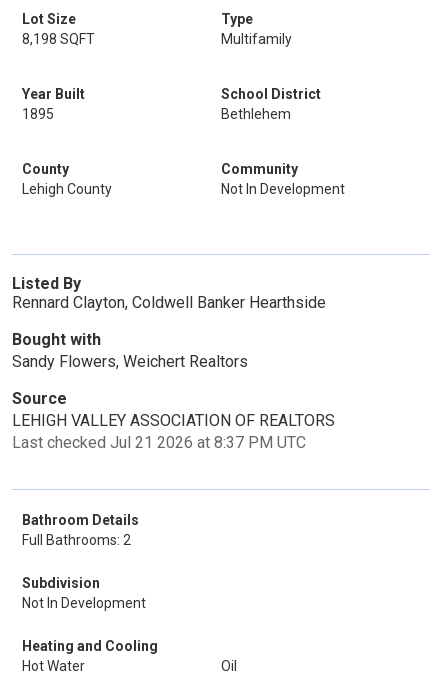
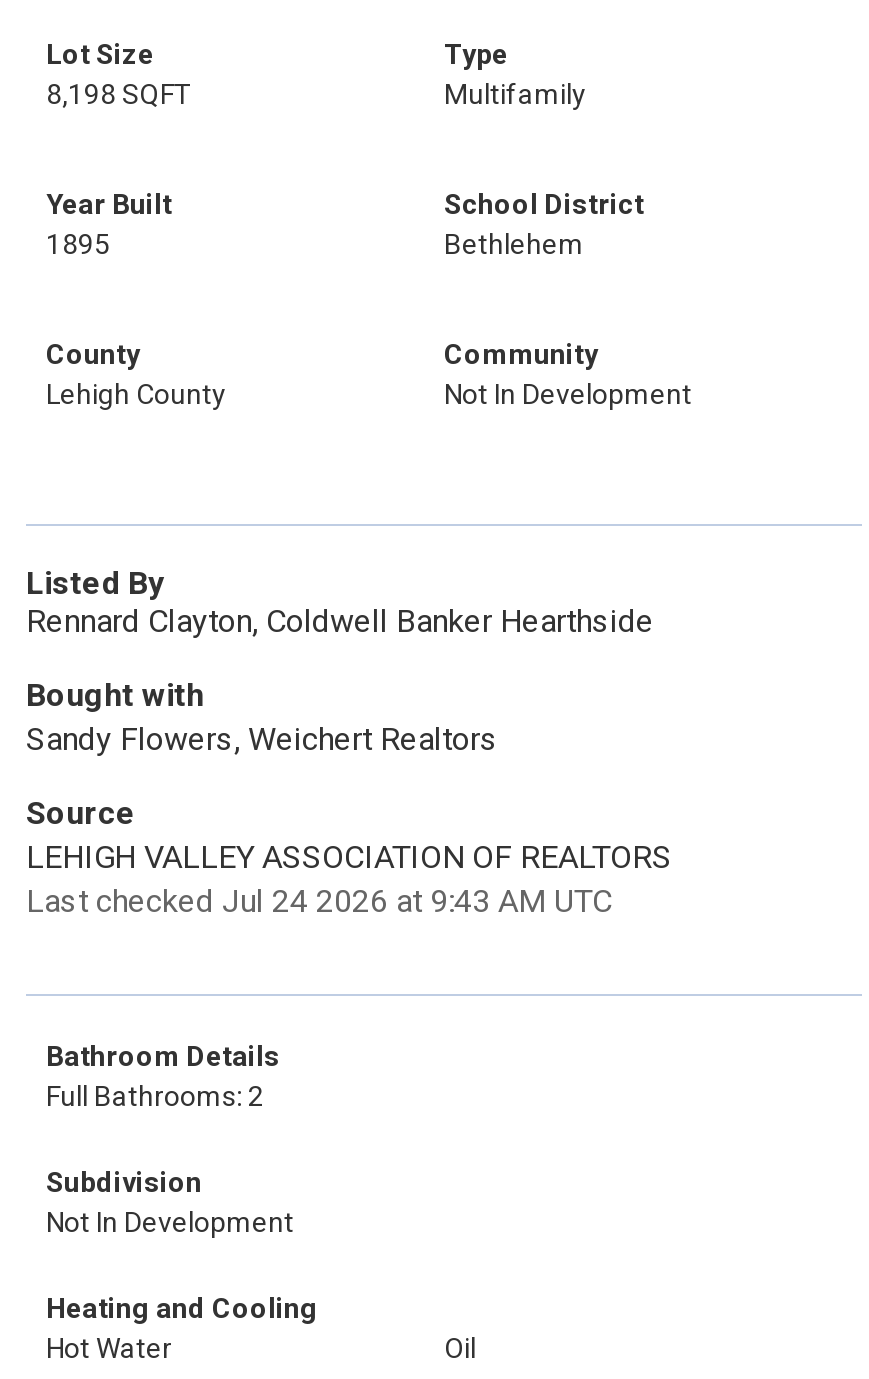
- Last checked Jul 21 2026 at 8:37 PM UTC
+ Last checked Jul 24 2026 at 9:43 AM UTC
